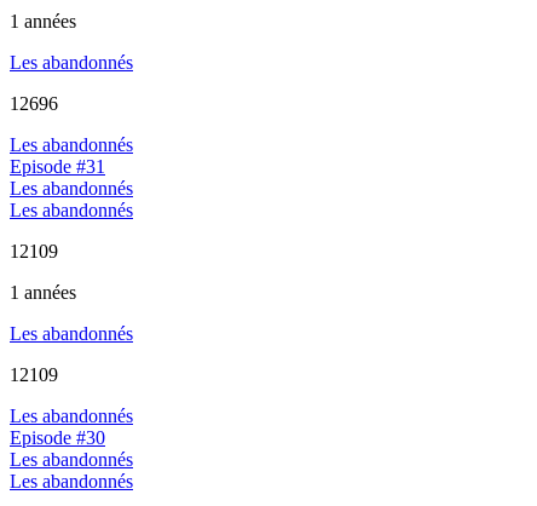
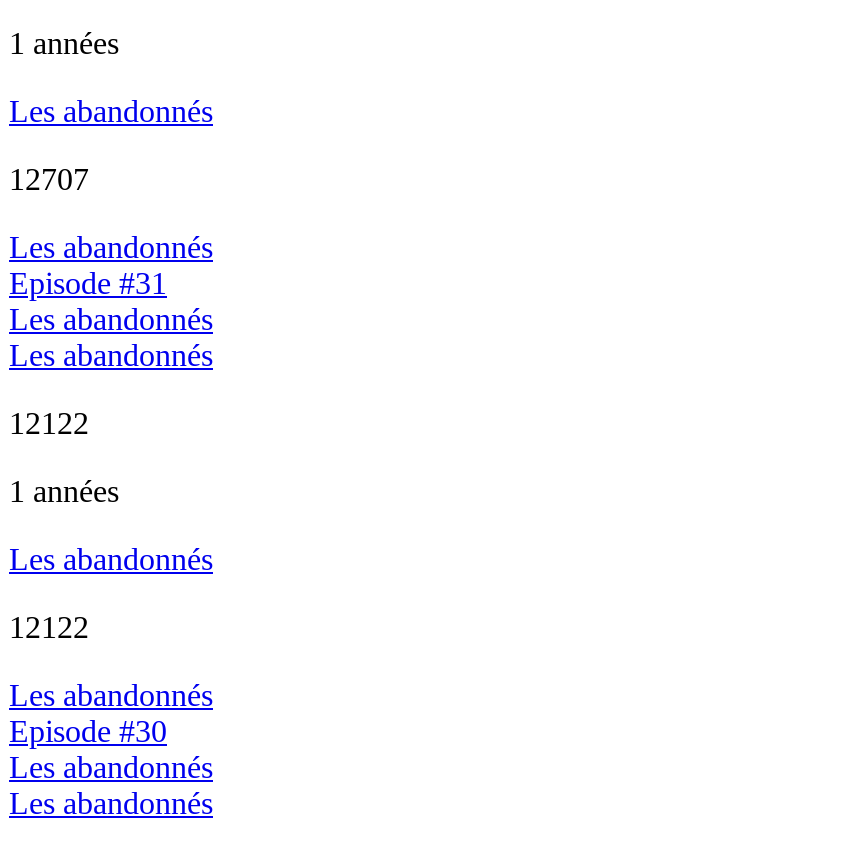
- 12696
+ 12707

- 12109
+ 12122

- 12109
+ 12122
